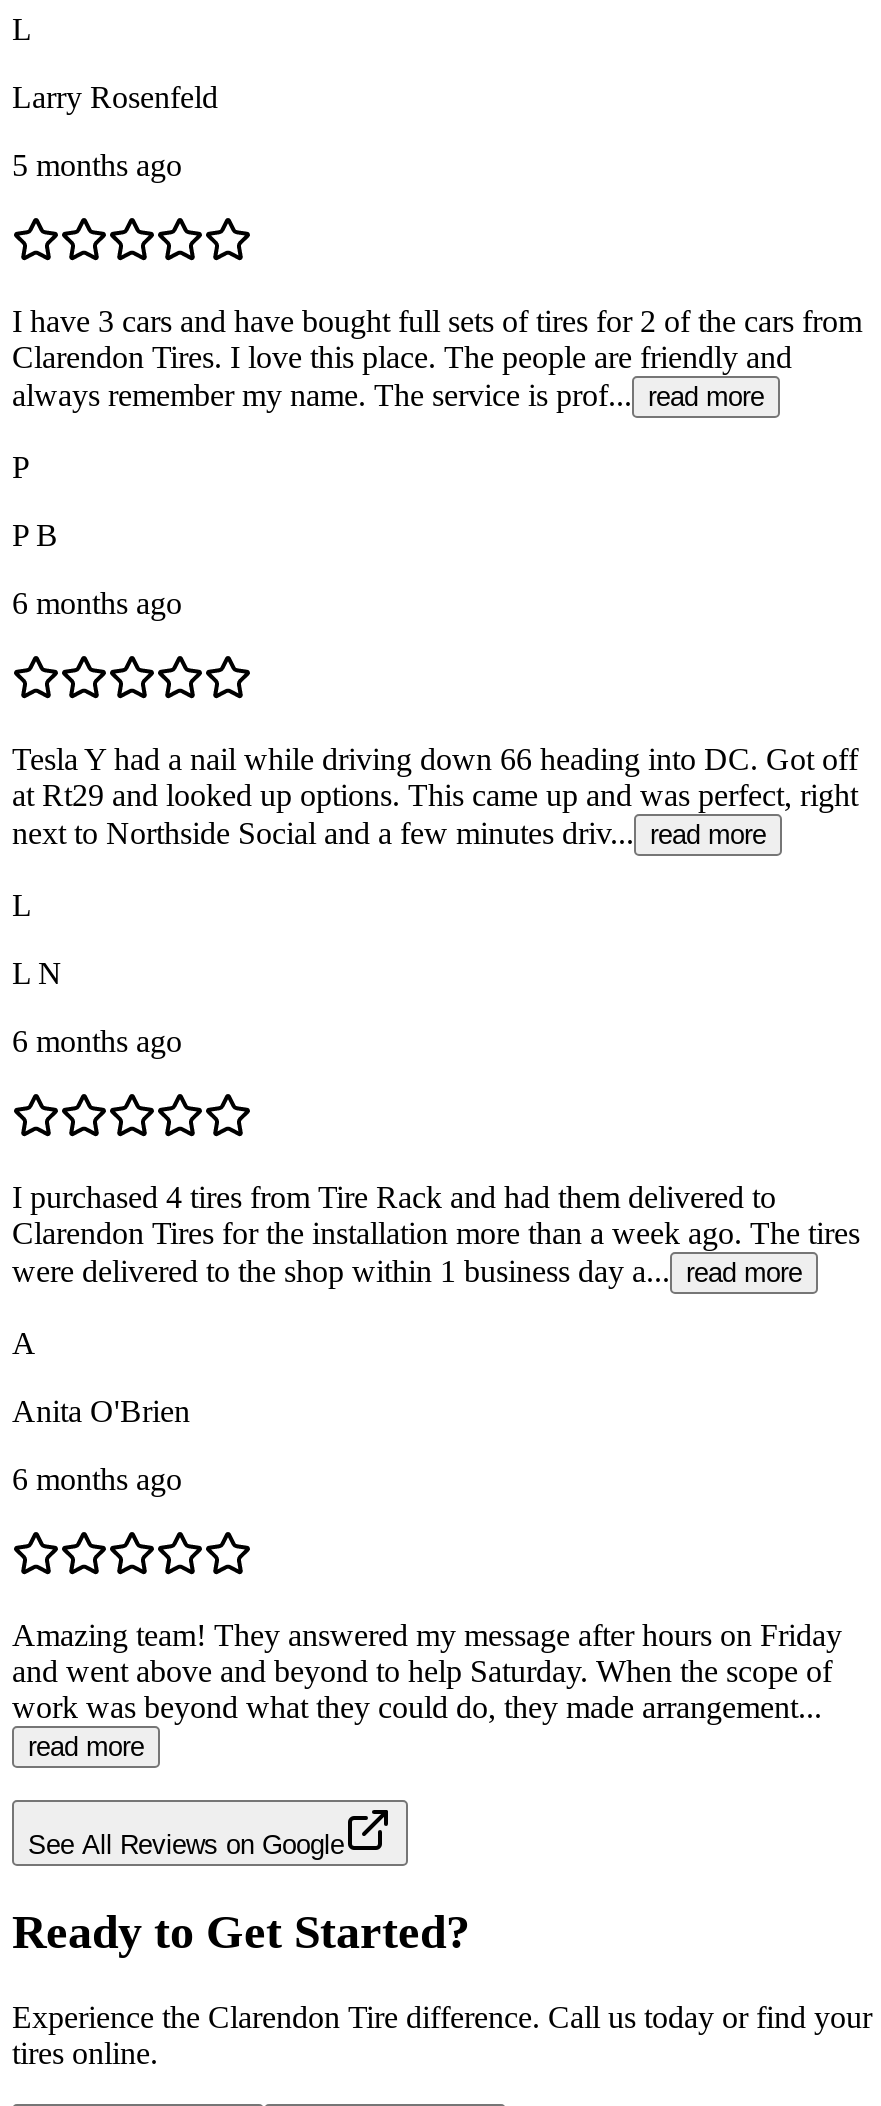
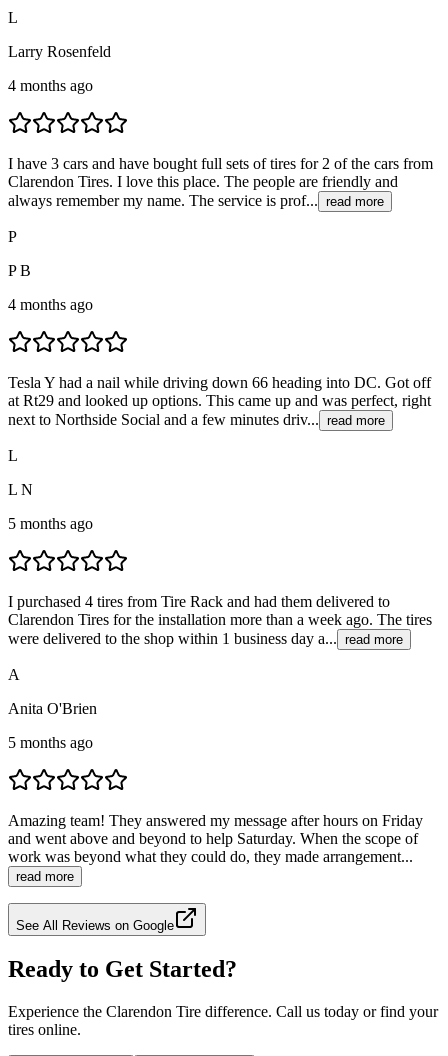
- 5 months ago
+ 4 months ago

- 6 months ago
+ 4 months ago

- 6 months ago
+ 5 months ago

- 6 months ago
+ 5 months ago
